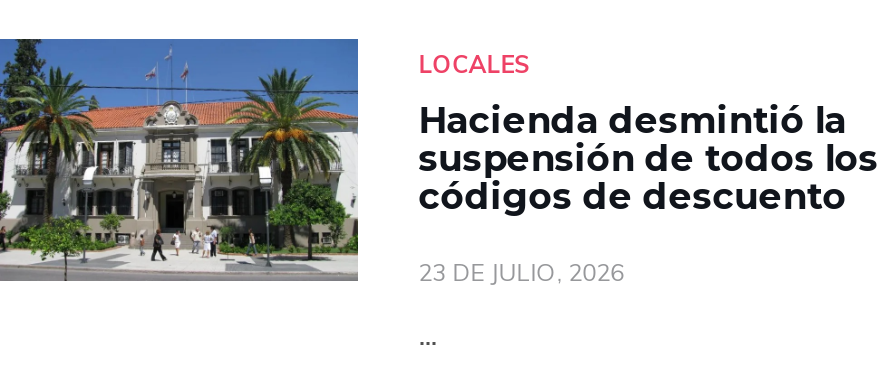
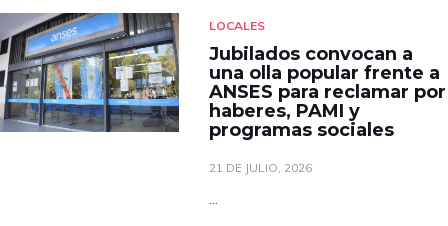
- [image]
- Hacienda desmintió la
- suspensión de todos los
- códigos de descuento
+ [image]
+ Jubilados convocan a
+ una olla popular frente a
+ ANSES para reclamar por
+ haberes, PAMI y
+ programas sociales

- 23 DE JULIO, 2026
+ 21 DE JULIO, 2026
